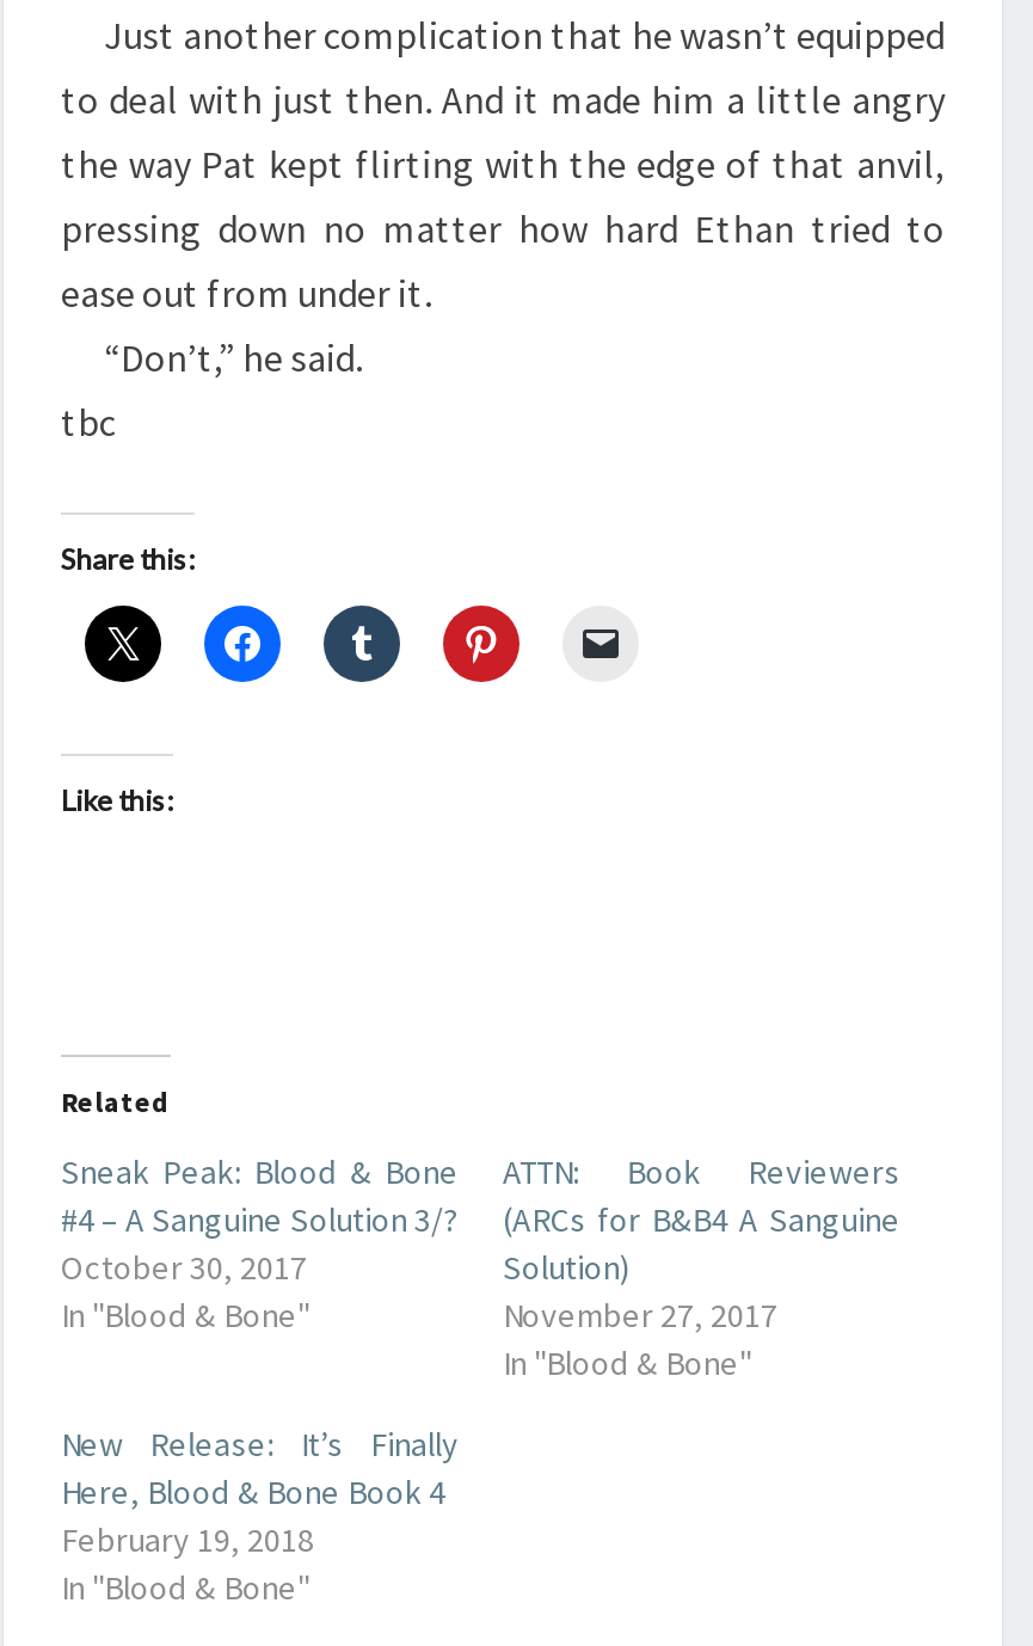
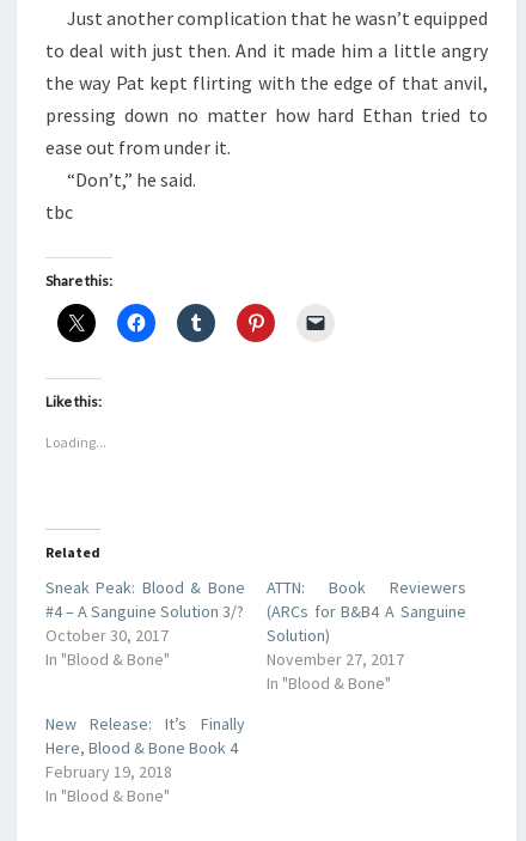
+ Loading...
